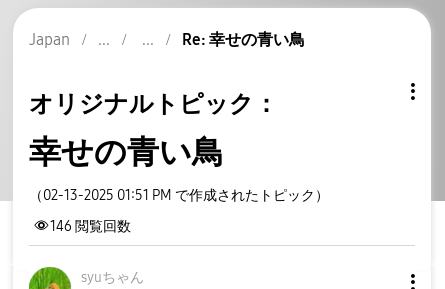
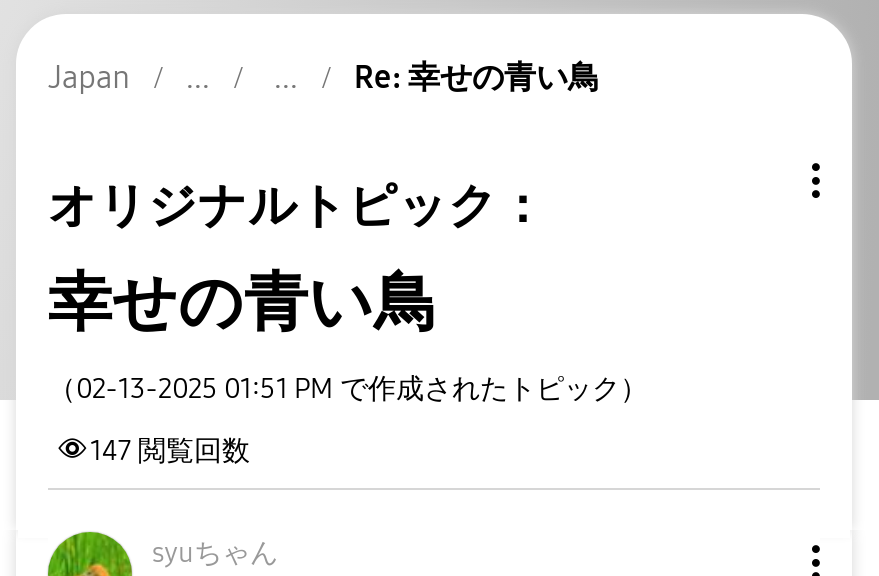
- 146 閲覧回数
+ 147 閲覧回数
